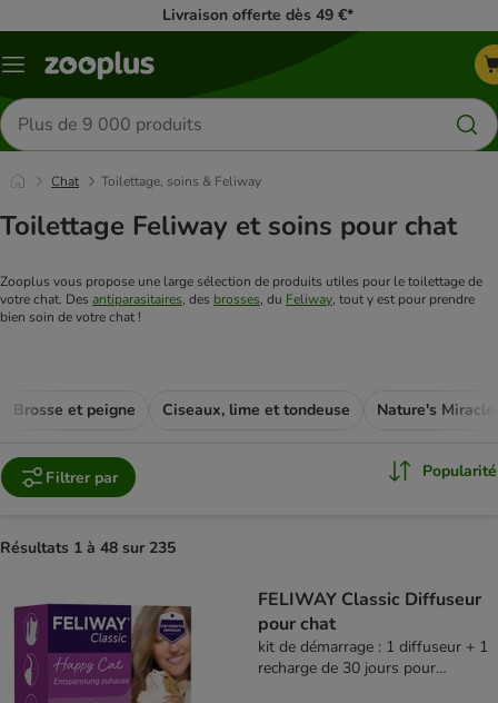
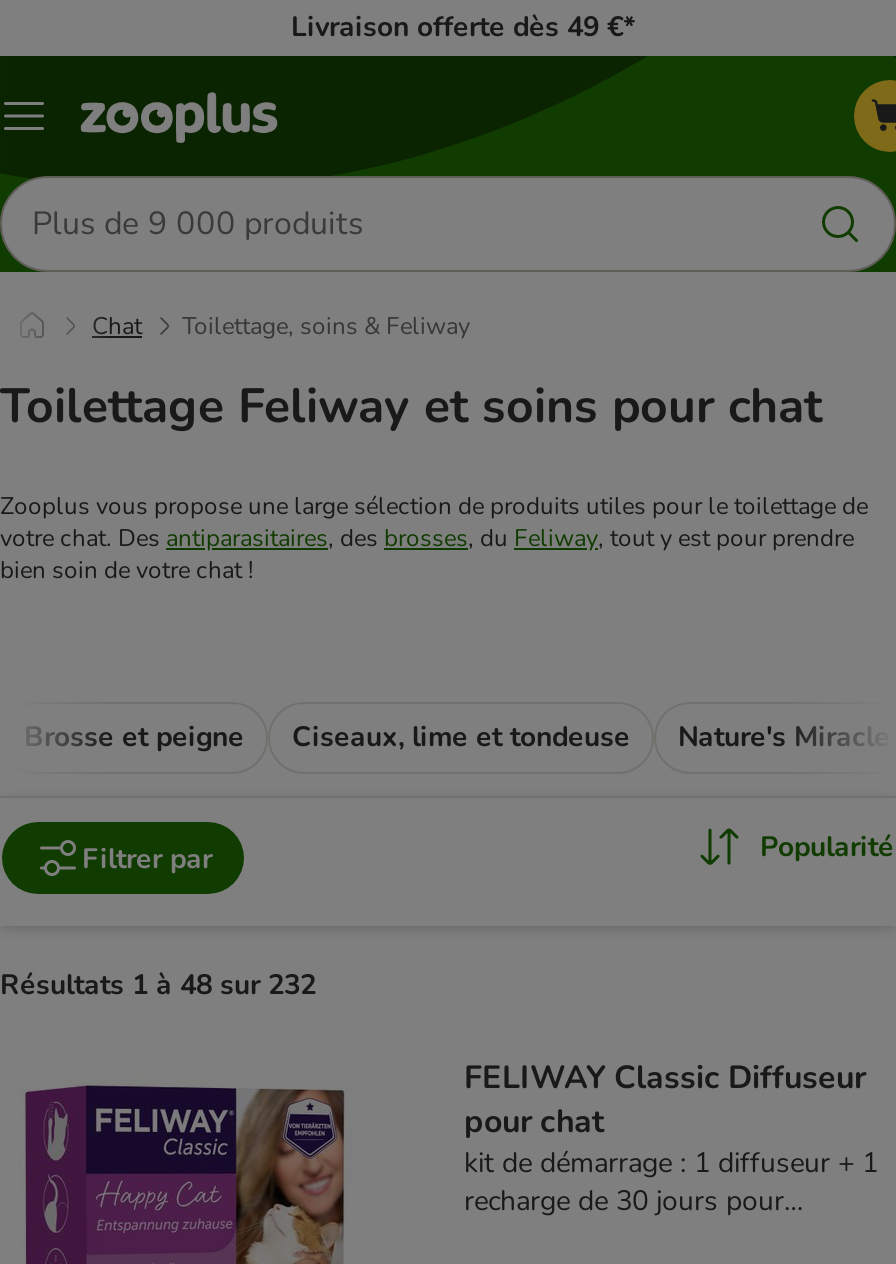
- Résultats 1 à 48 sur 235
+ Résultats 1 à 48 sur 232
